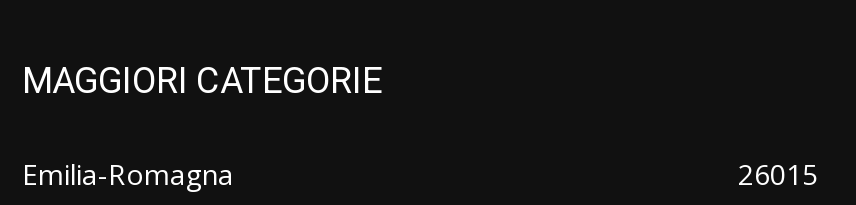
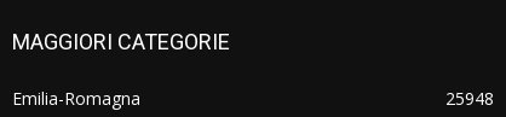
- 26015
+ 25948
